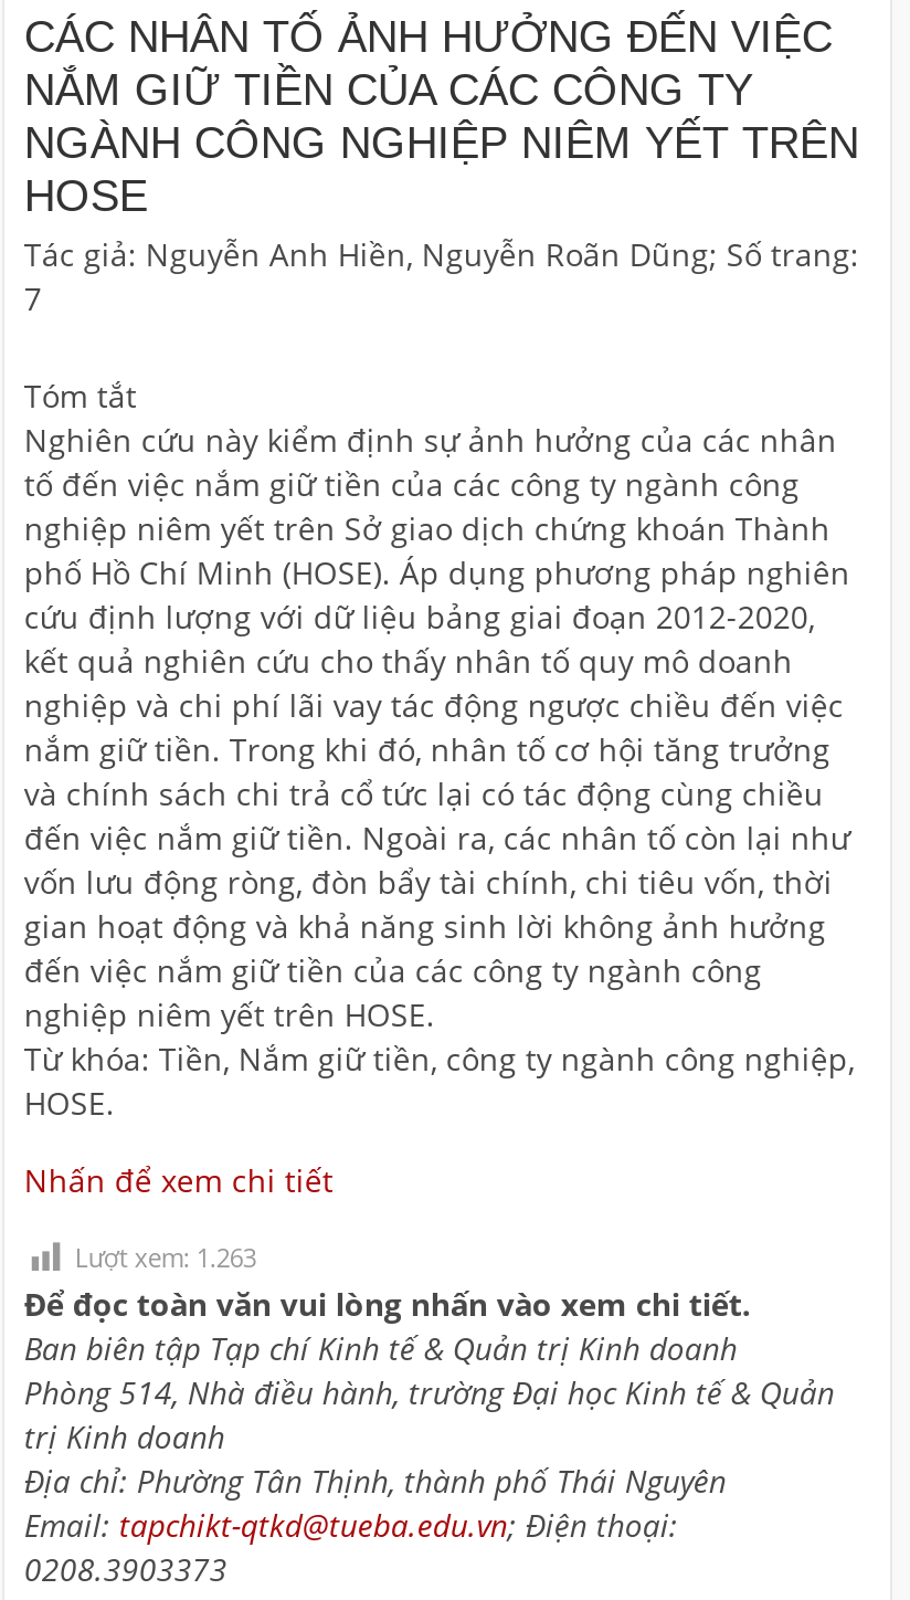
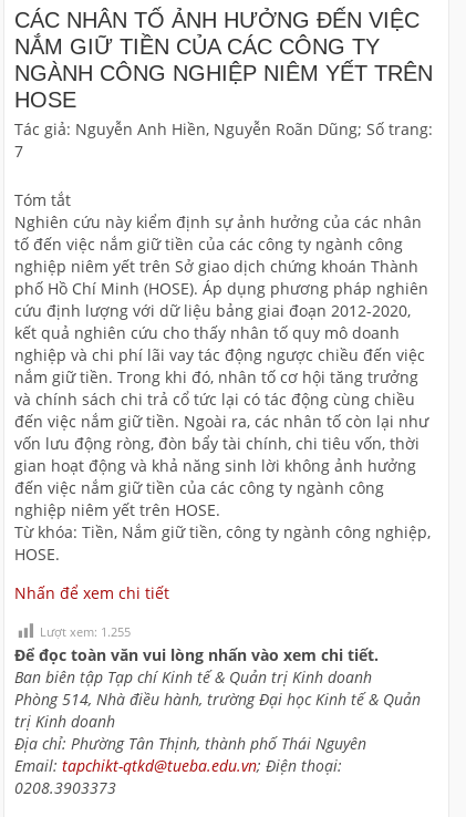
- Lượt xem: 1.263
+ Lượt xem: 1.255
